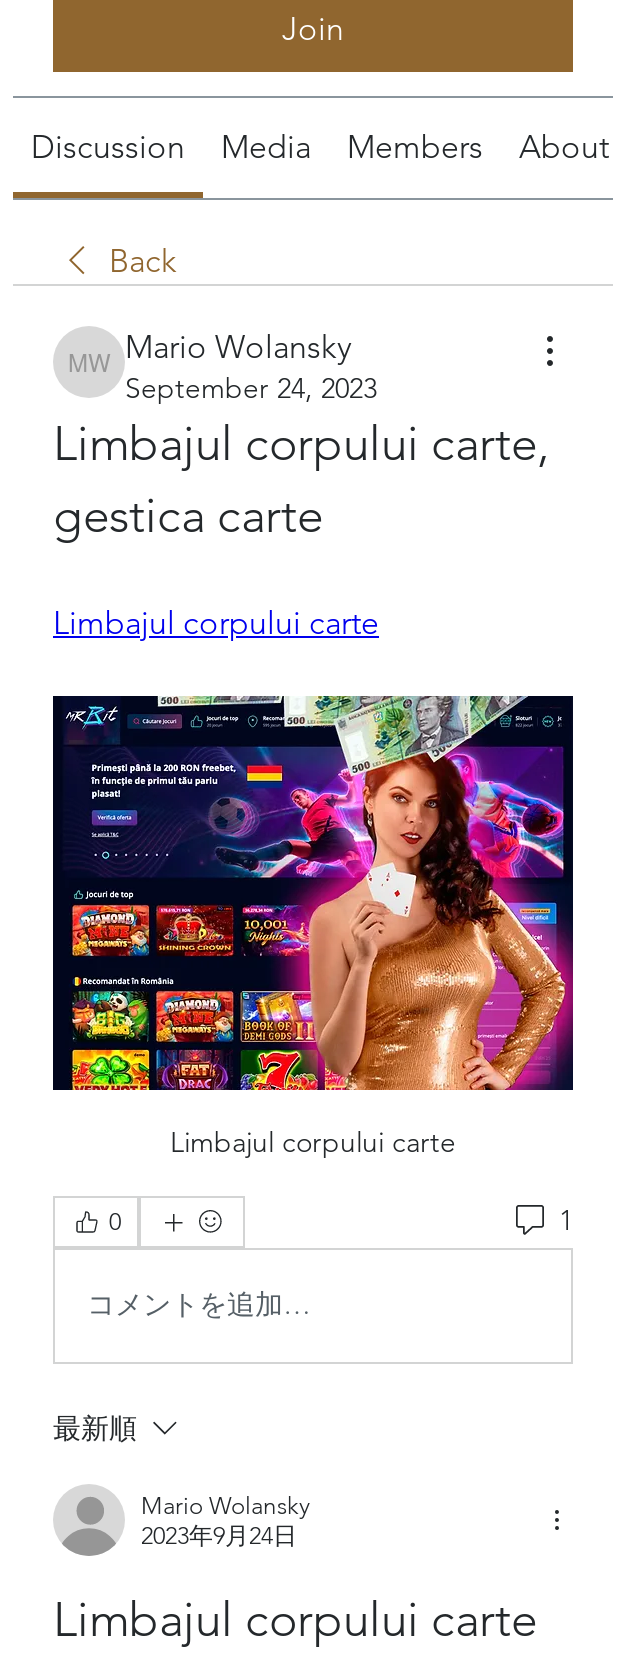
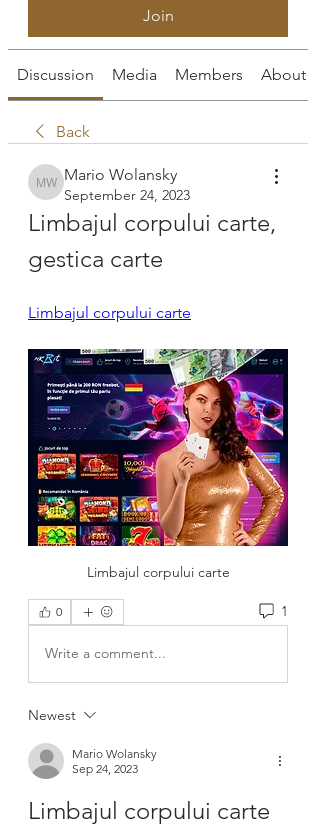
- コメントを追加…
+ Write a comment...

- 最新順
+ Newest

- 2023年9月24日
+ Sep 24, 2023
